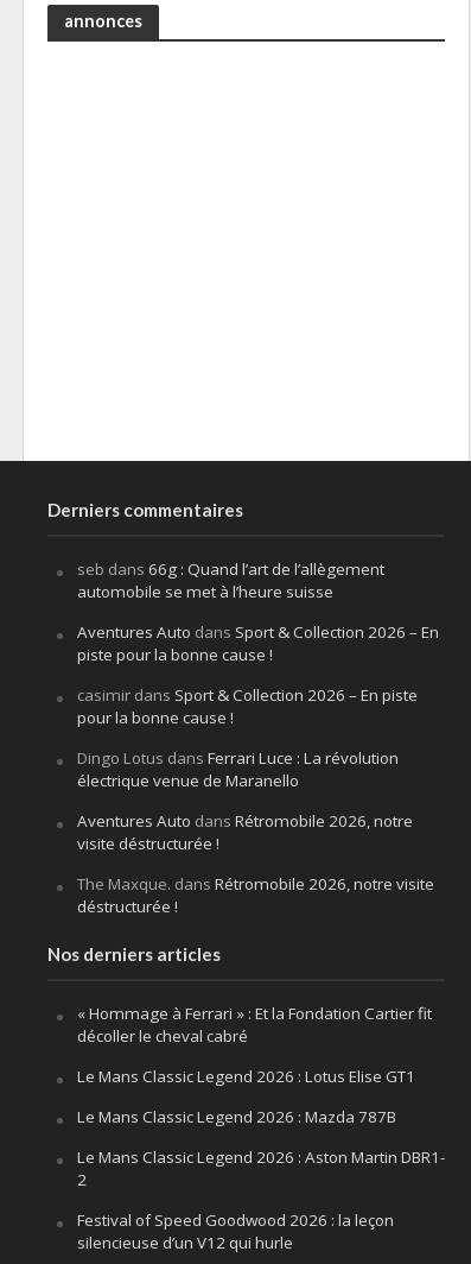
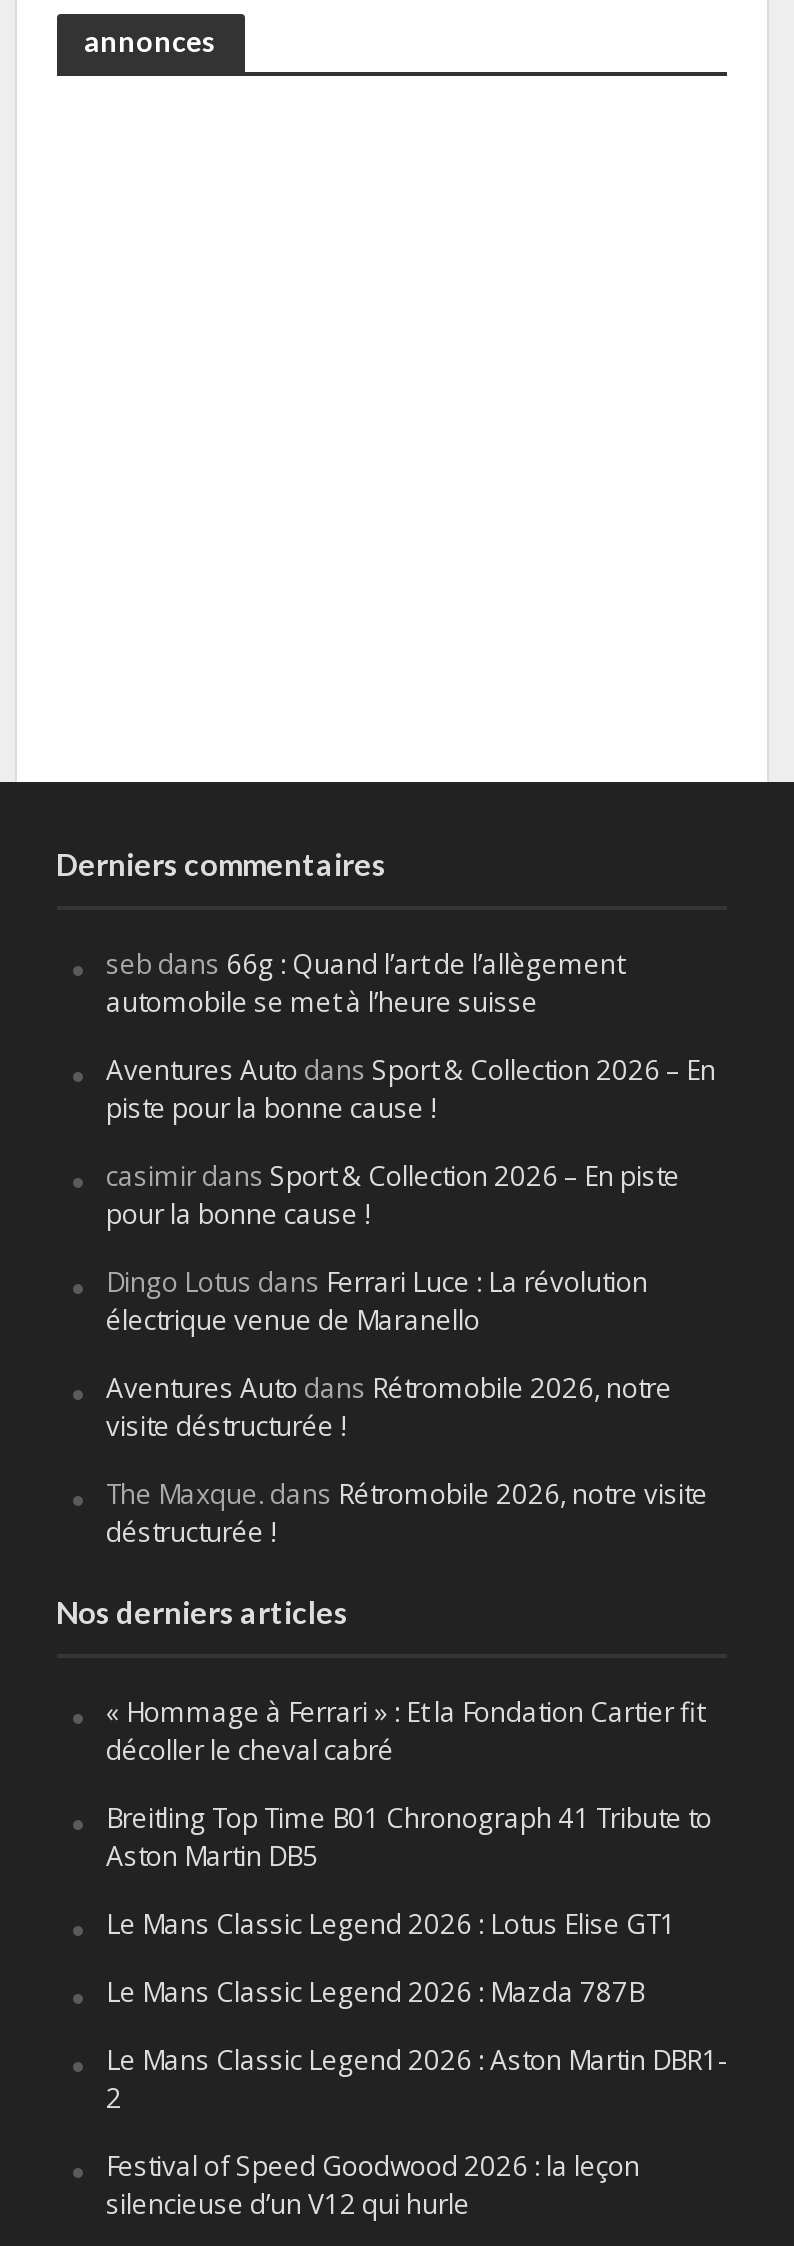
+ Breitling Top Time B01 Chronograph 41 Tribute to
+ Aston Martin DB5
